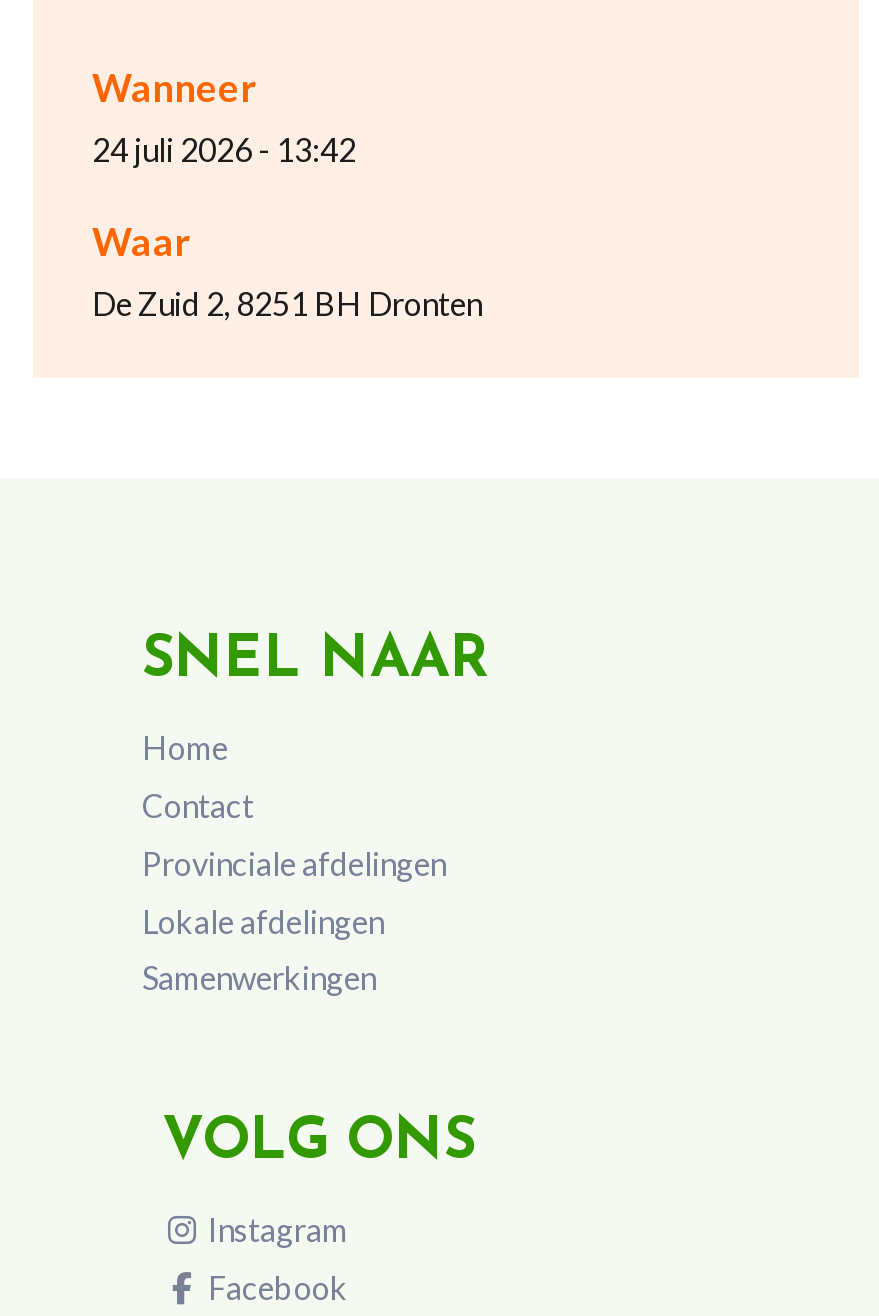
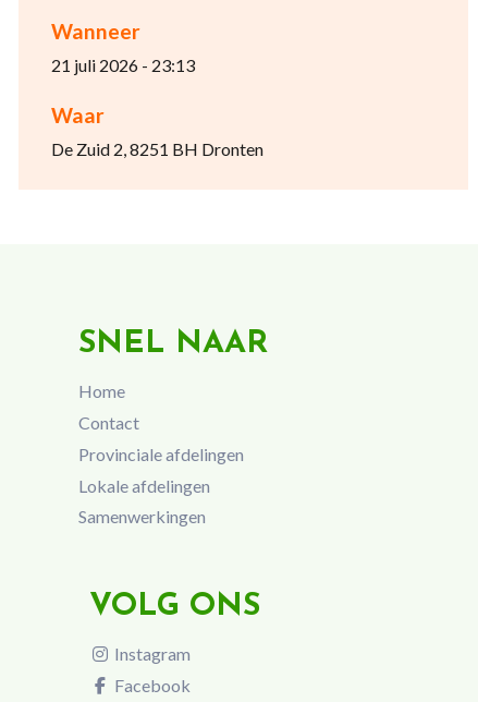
- 24 juli 2026 - 13:42
+ 21 juli 2026 - 23:13
